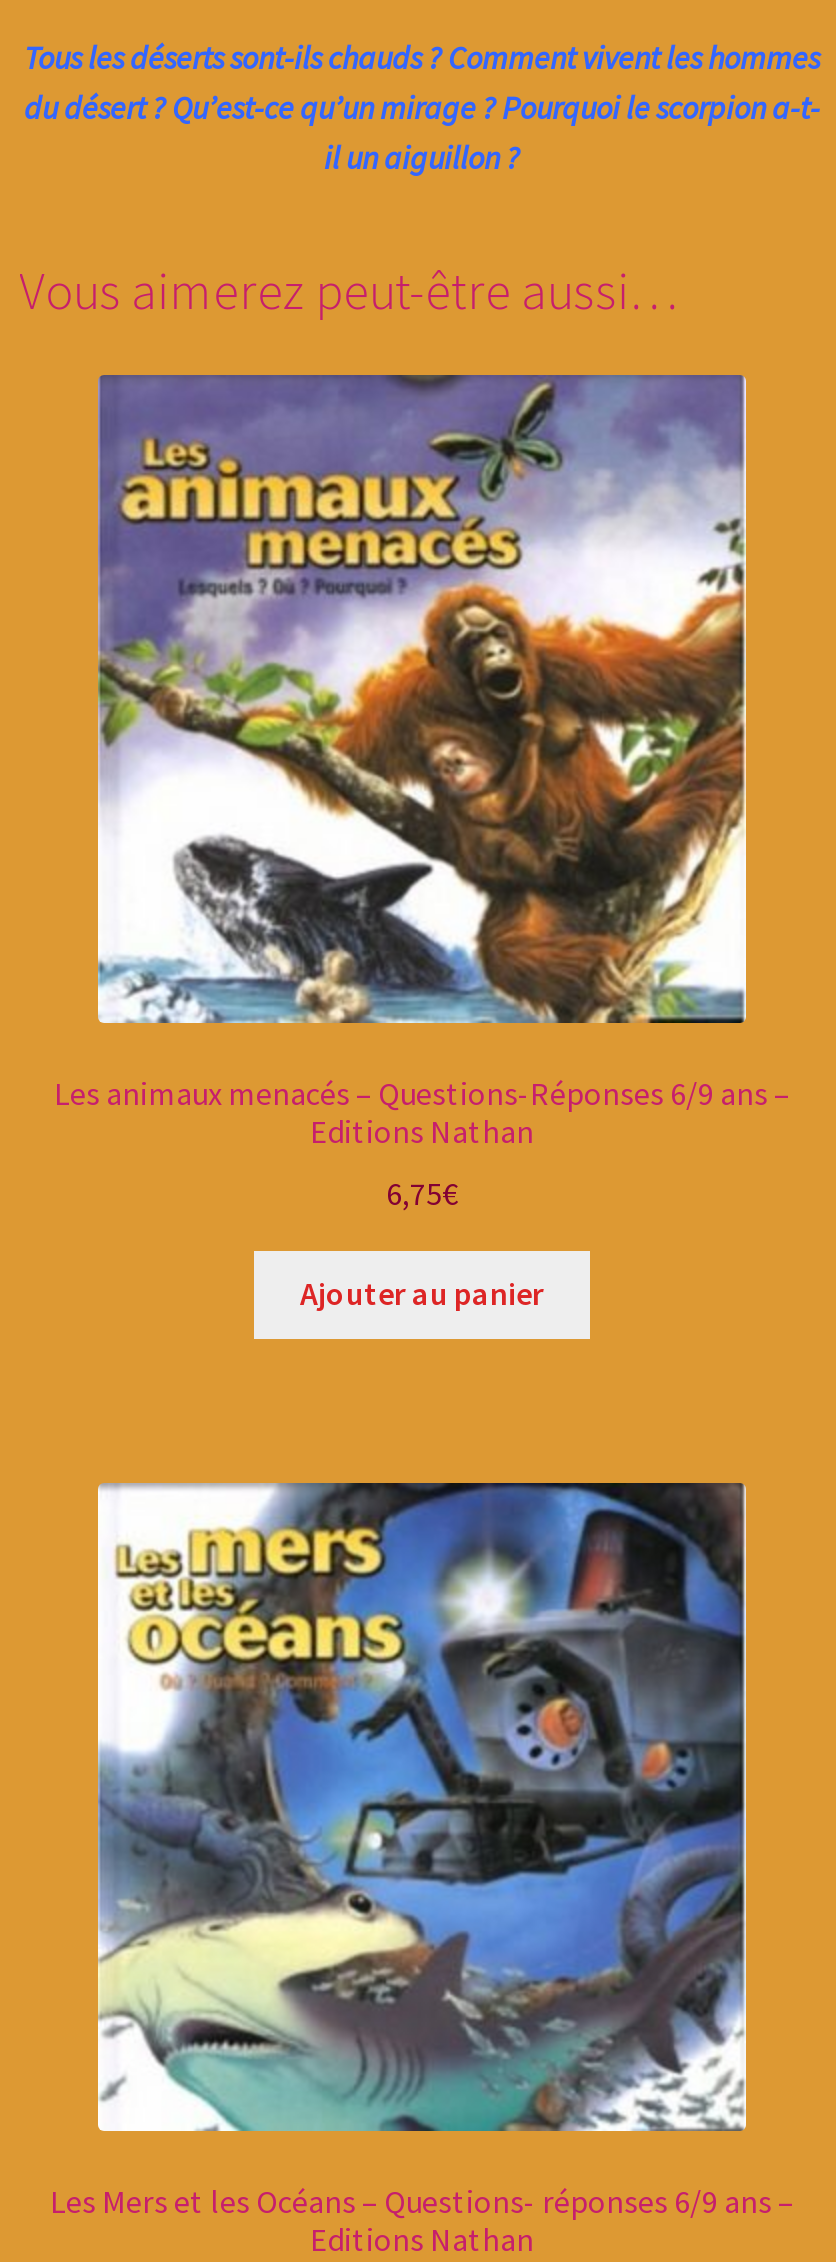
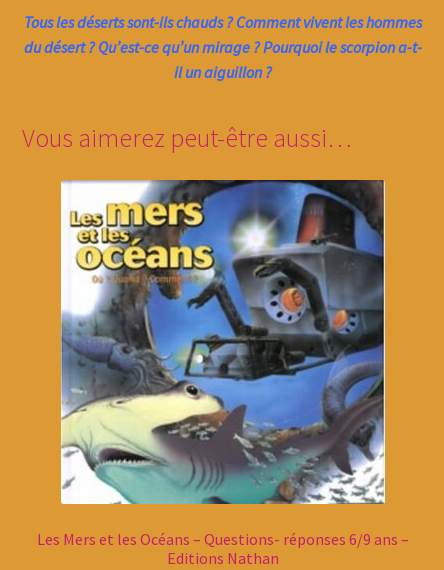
- [image]
- Les animaux menacés – Questions-Réponses 6/9 ans –
- Editions Nathan
- 6,75€
- Ajouter au panier
